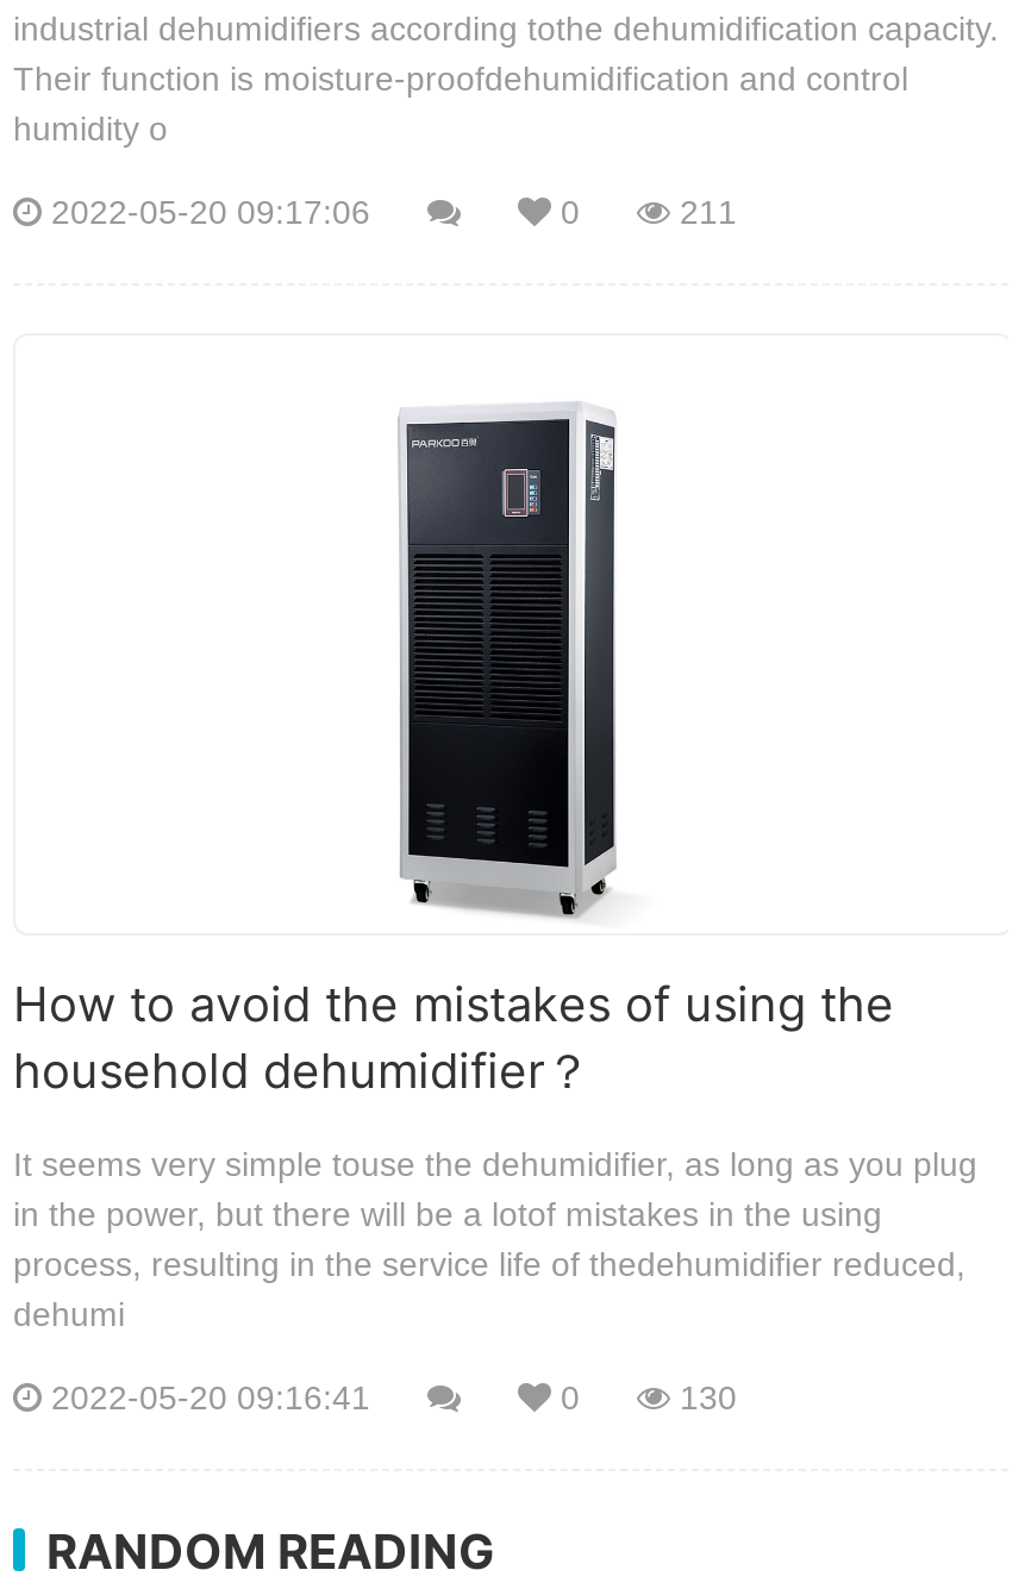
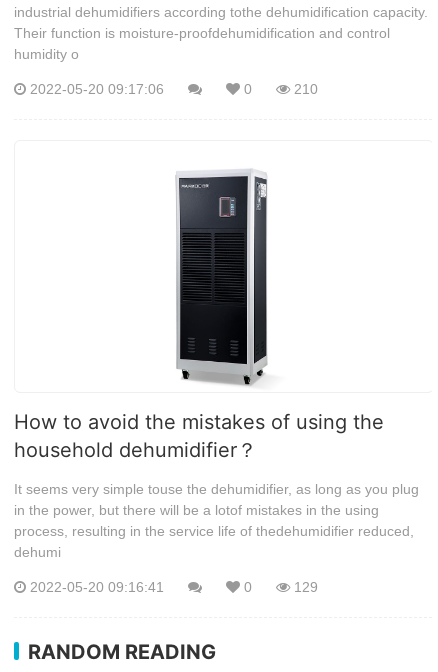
- 211
+ 210

- 130
+ 129
